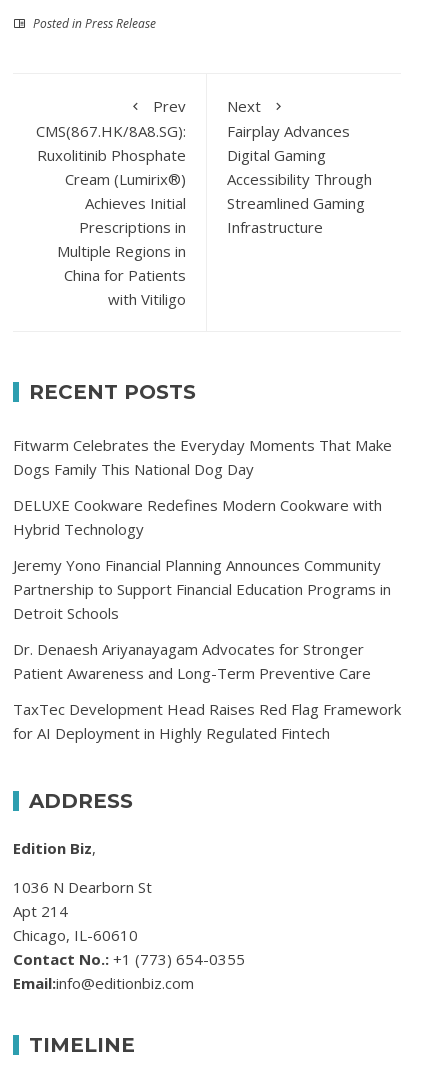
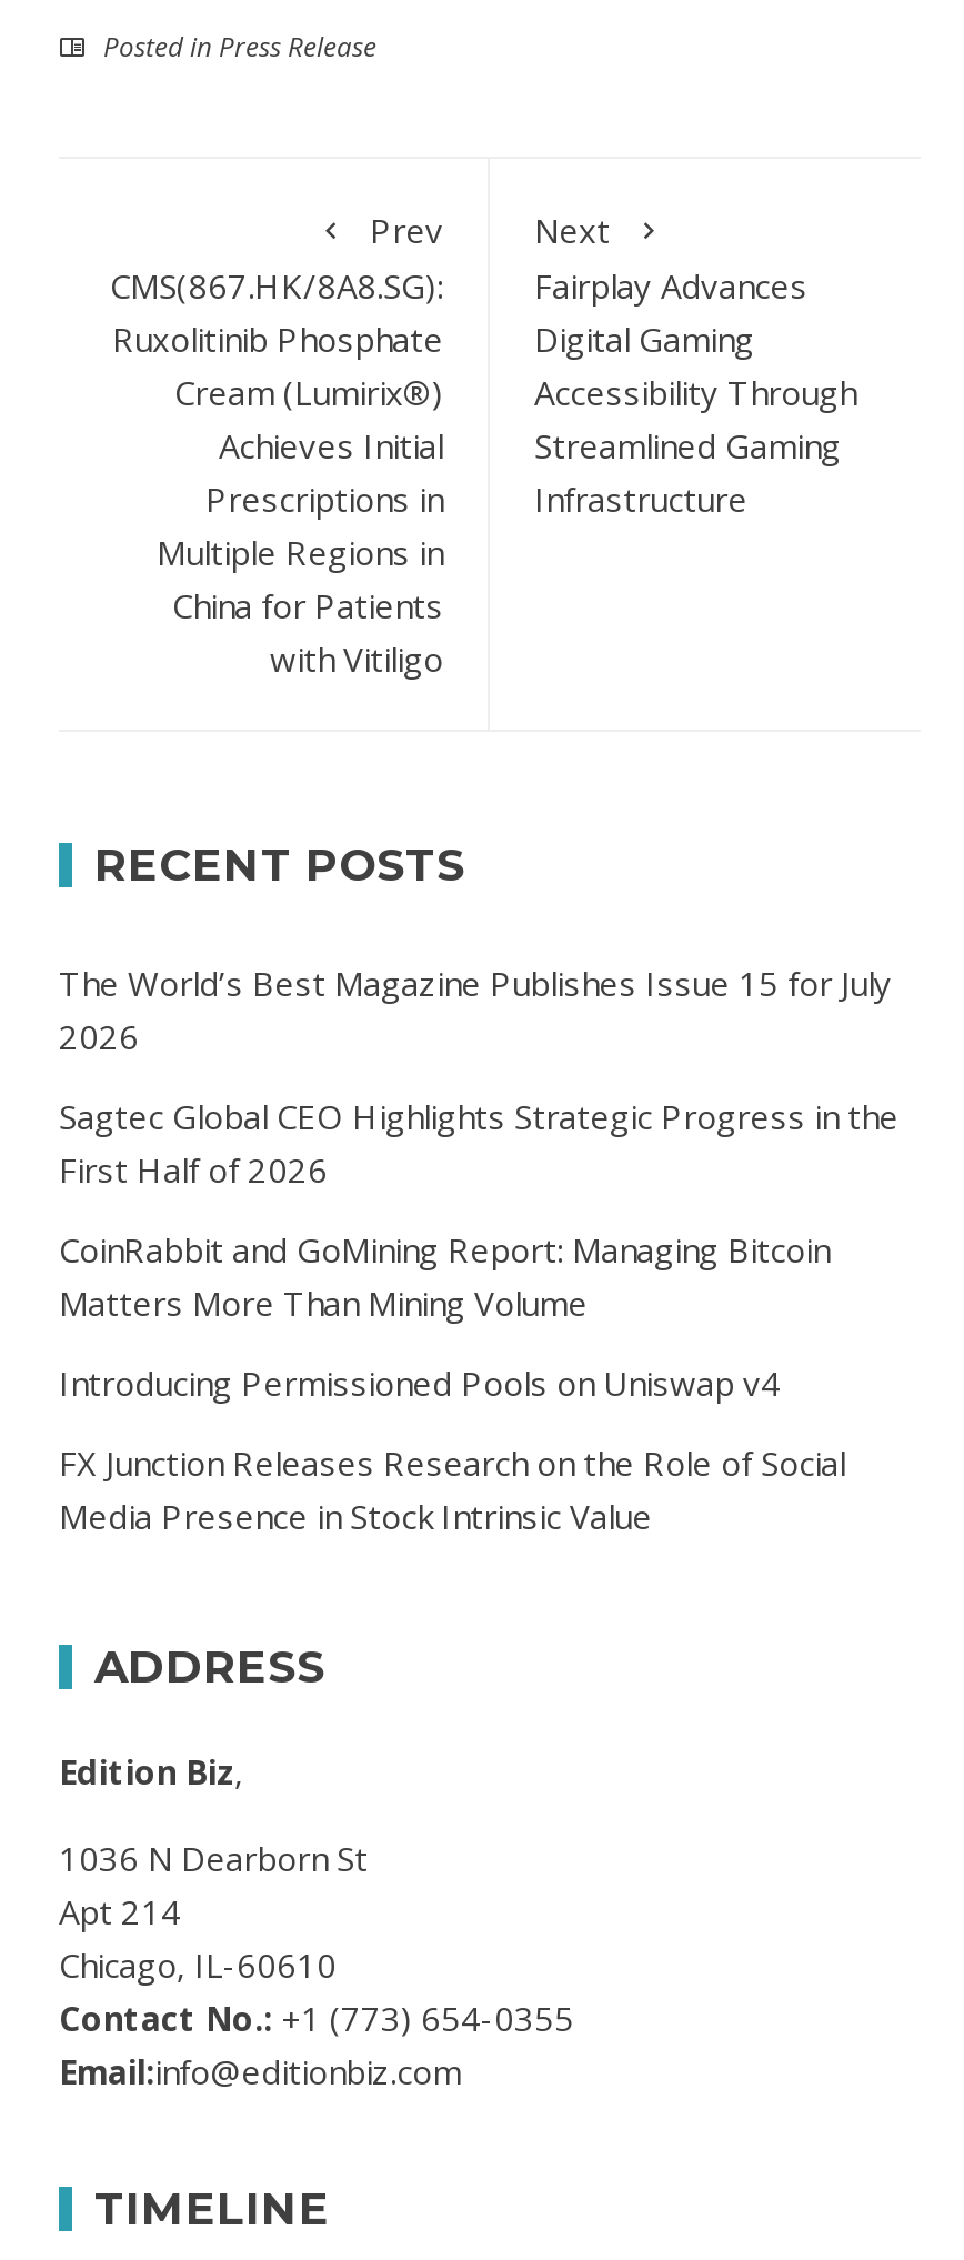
- Fitwarm Celebrates the Everyday Moments That Make
- Dogs Family This National Dog Day
+ The World’s Best Magazine Publishes Issue 15 for July
+ 2026

- DELUXE Cookware Redefines Modern Cookware with
- Hybrid Technology
+ Sagtec Global CEO Highlights Strategic Progress in the
+ First Half of 2026

- Jeremy Yono Financial Planning Announces Community
- Partnership to Support Financial Education Programs in
- Detroit Schools
+ CoinRabbit and GoMining Report: Managing Bitcoin
+ Matters More Than Mining Volume

- Dr. Denaesh Ariyanayagam Advocates for Stronger
- Patient Awareness and Long-Term Preventive Care
+ Introducing Permissioned Pools on Uniswap v4

- TaxTec Development Head Raises Red Flag Framework
- for AI Deployment in Highly Regulated Fintech
+ FX Junction Releases Research on the Role of Social
+ Media Presence in Stock Intrinsic Value
